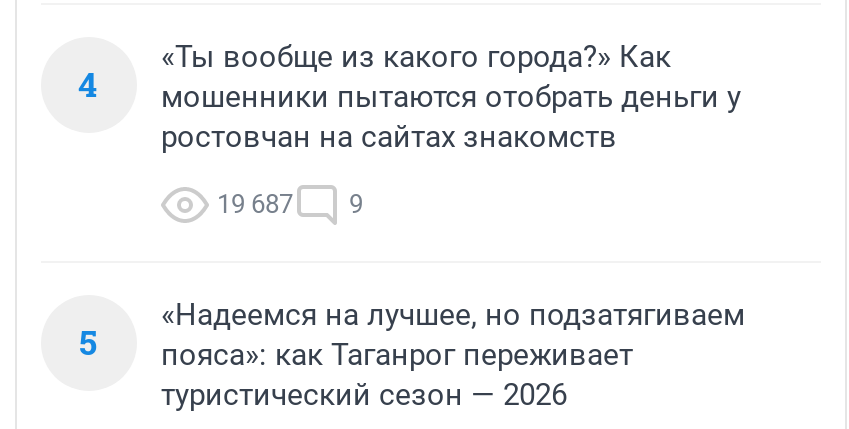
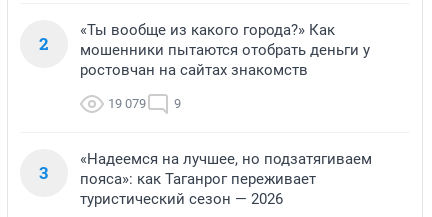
- 4 мошенники пытаются отобрать деньги у
+ 2 мошенники пытаются отобрать деньги у

- 19 687 9
+ 19 079 9

- 5 пояса»: как Таганрог переживает
+ 3 пояса»: как Таганрог переживает
